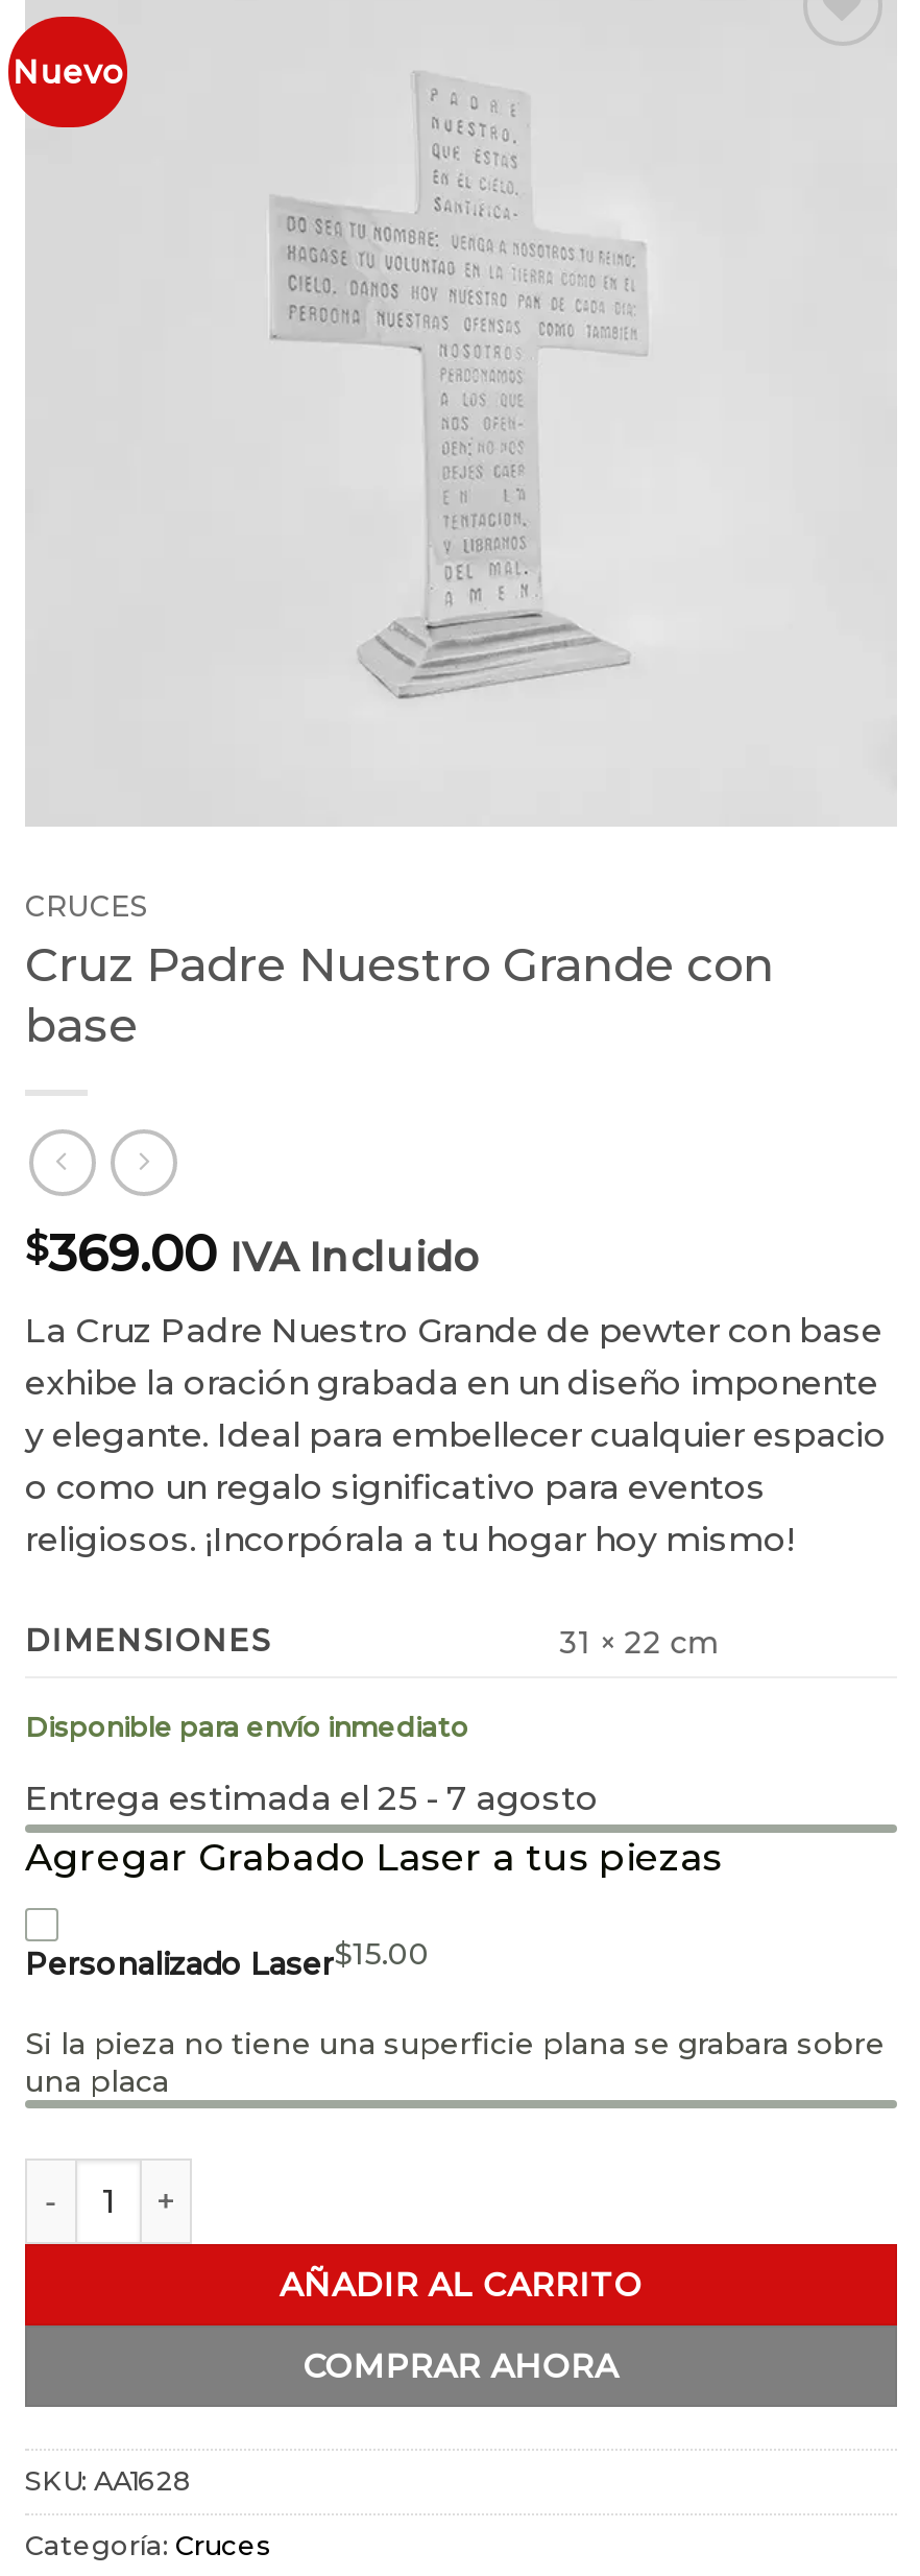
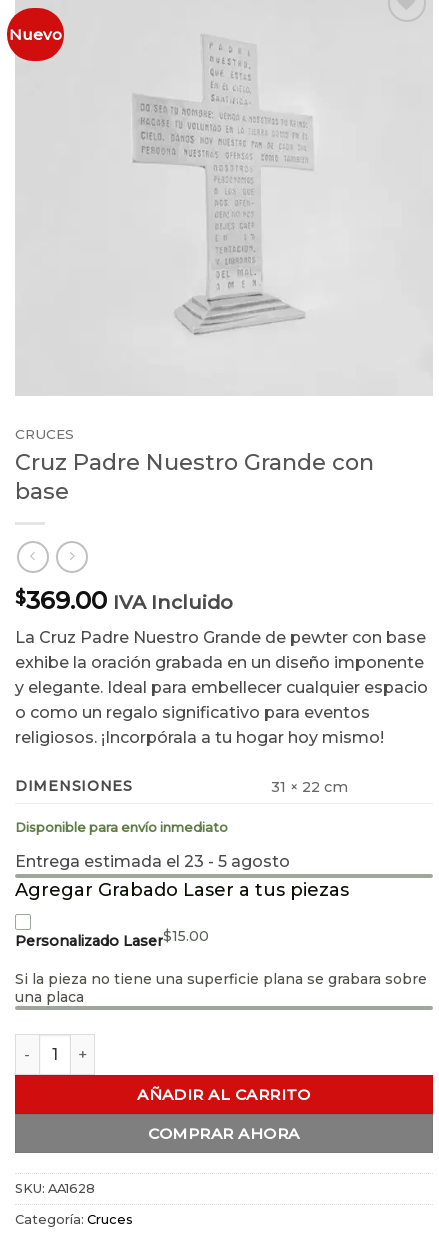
- Entrega estimada el 25 - 7 agosto
+ Entrega estimada el 23 - 5 agosto
